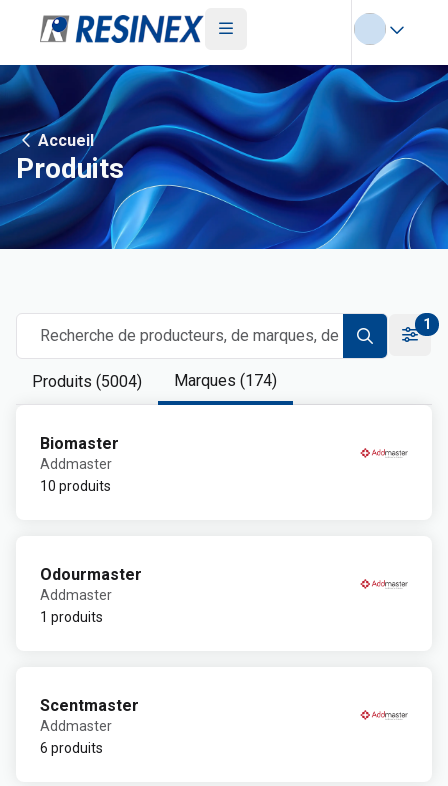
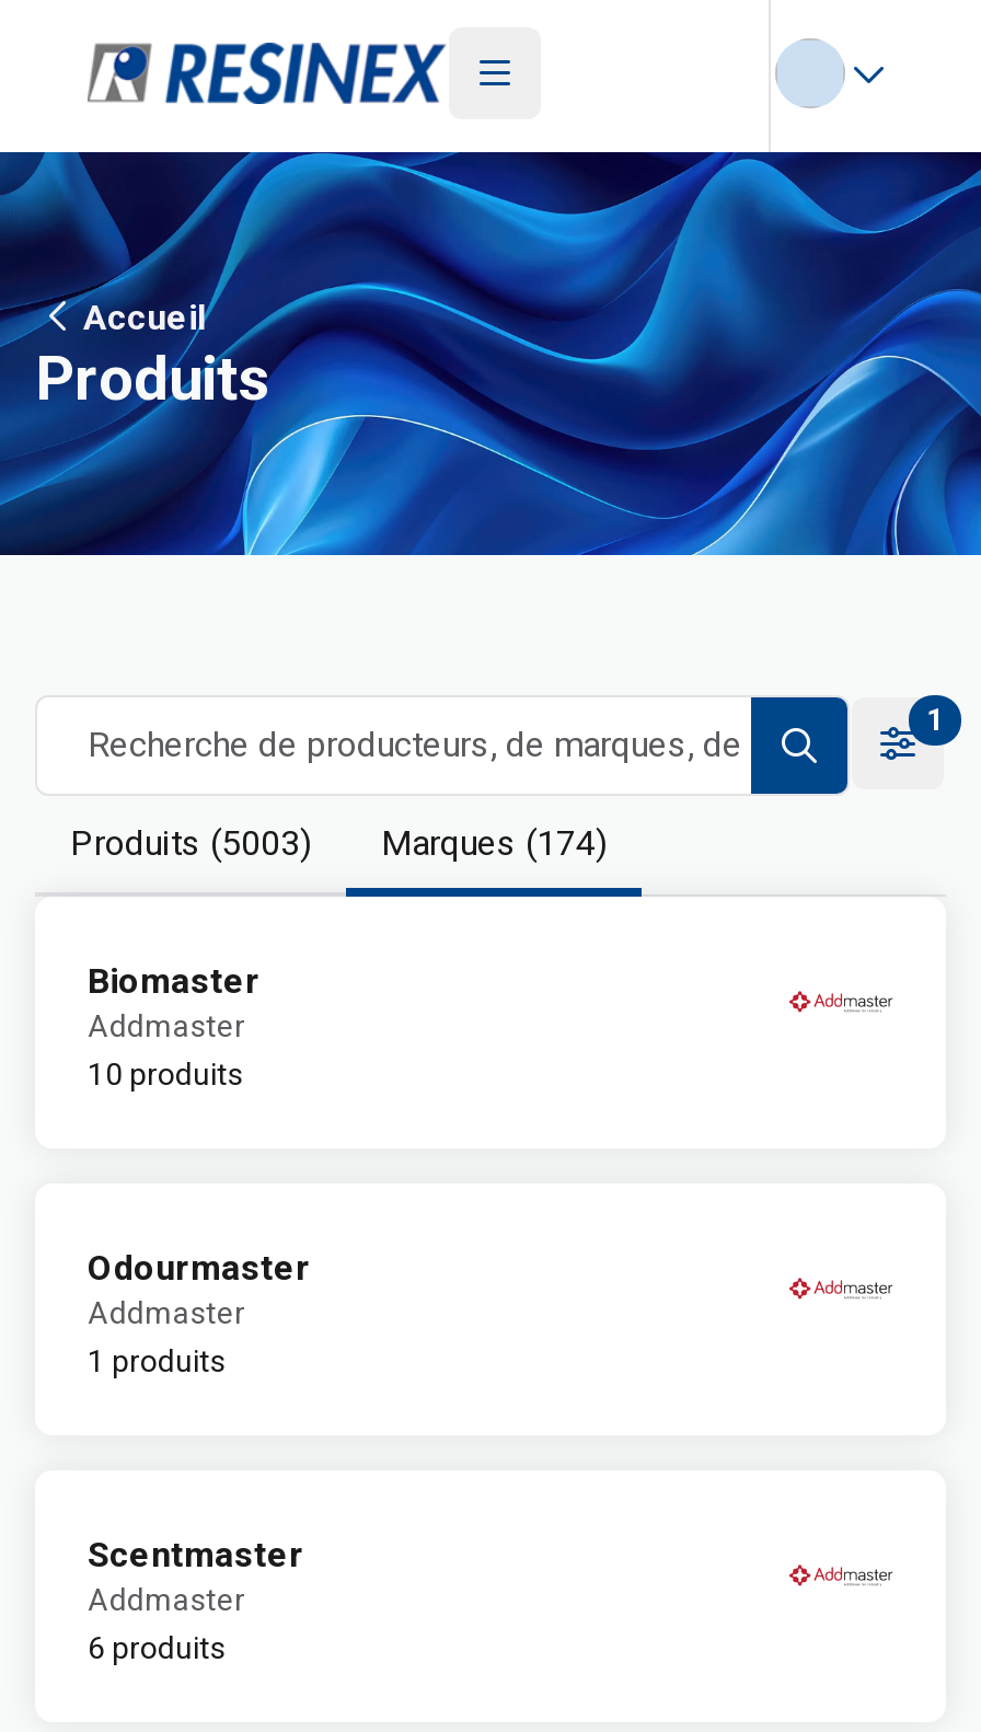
- Produits (5004) Marques (174)
+ Produits (5003) Marques (174)
